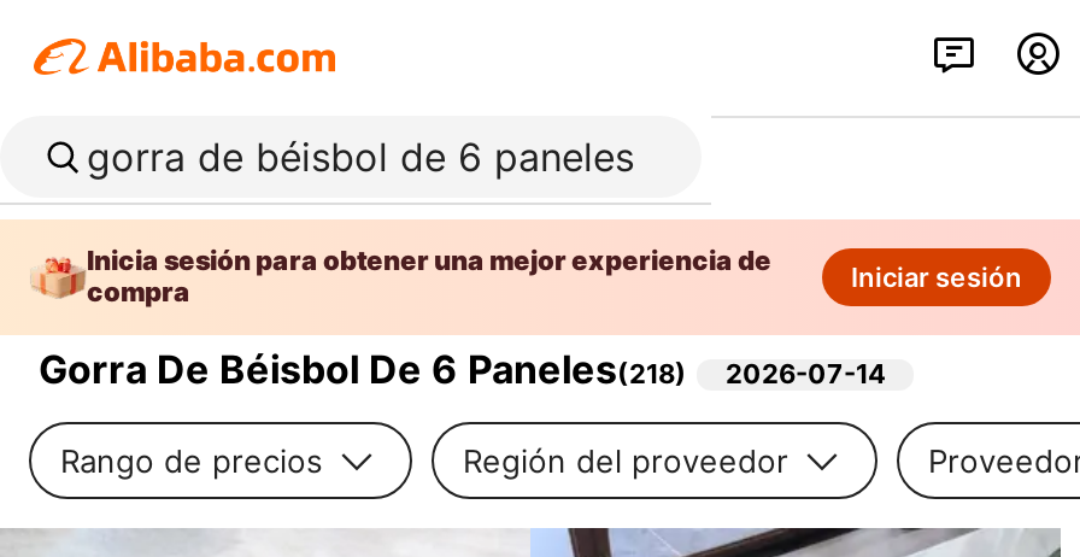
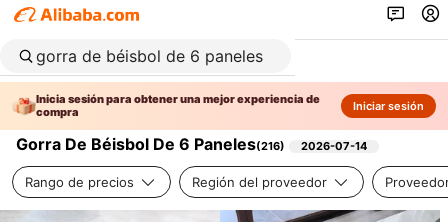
- Gorra De Béisbol De 6 Paneles(218)
+ Gorra De Béisbol De 6 Paneles(216)
